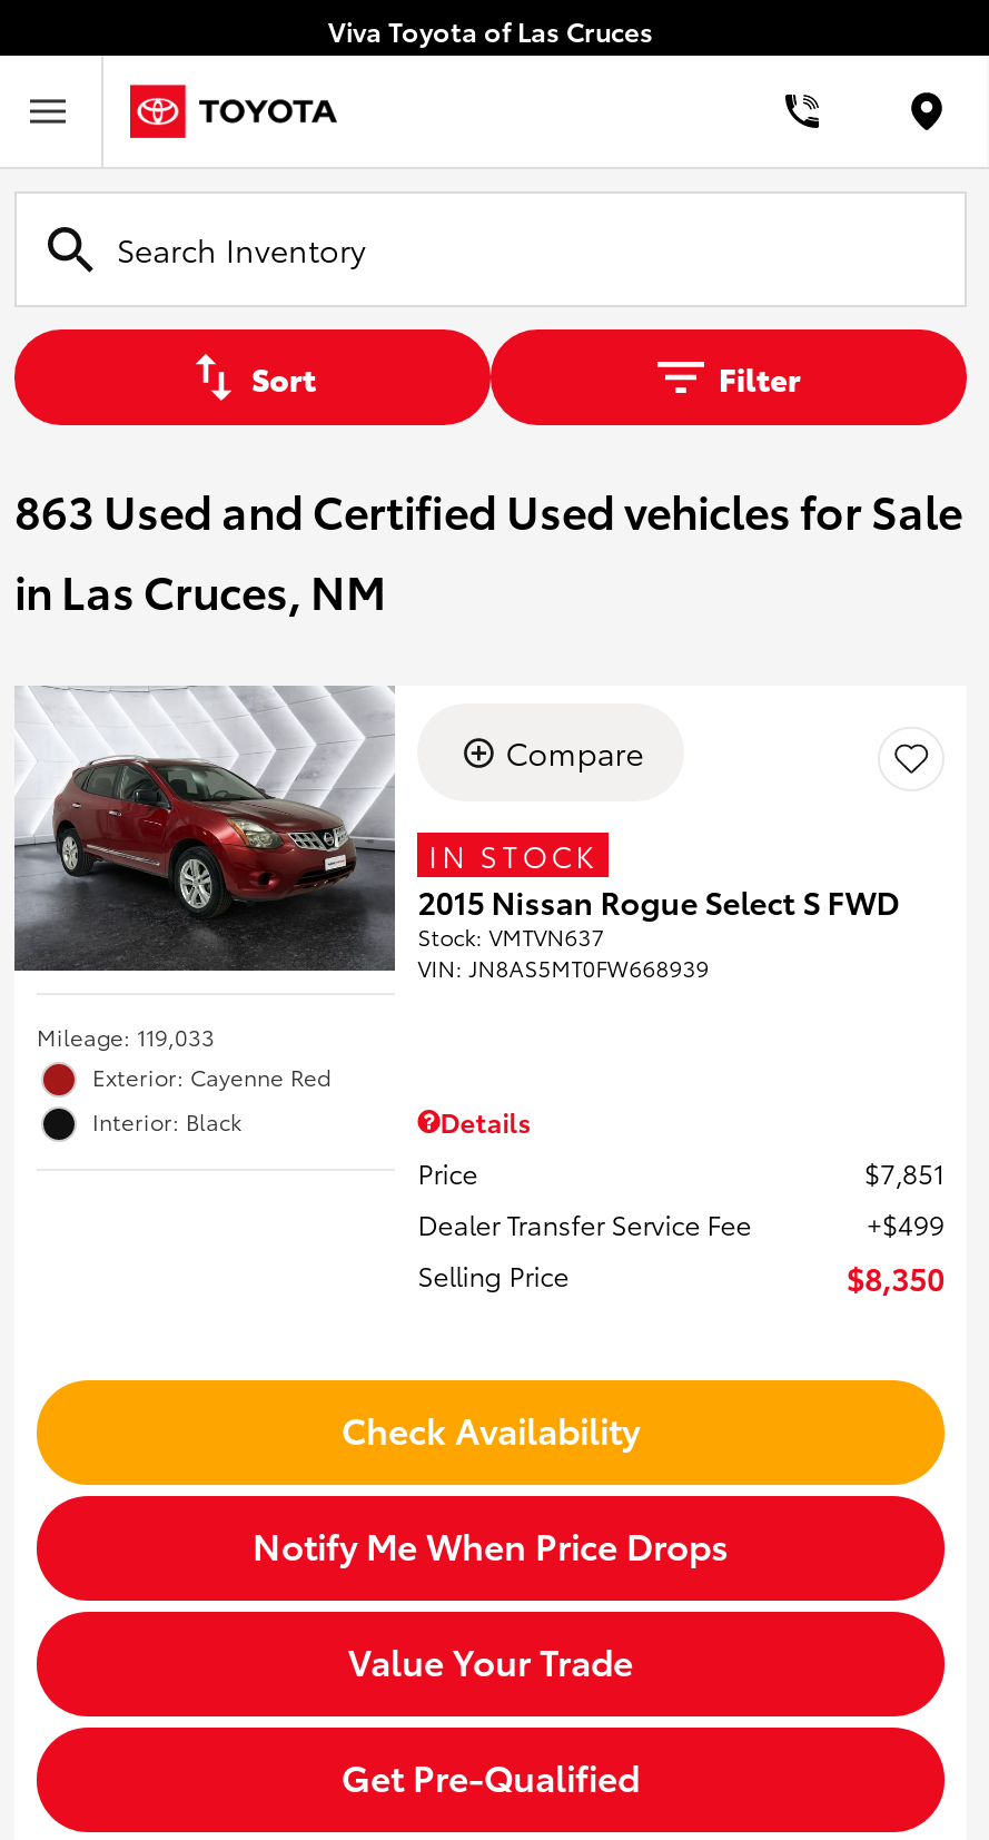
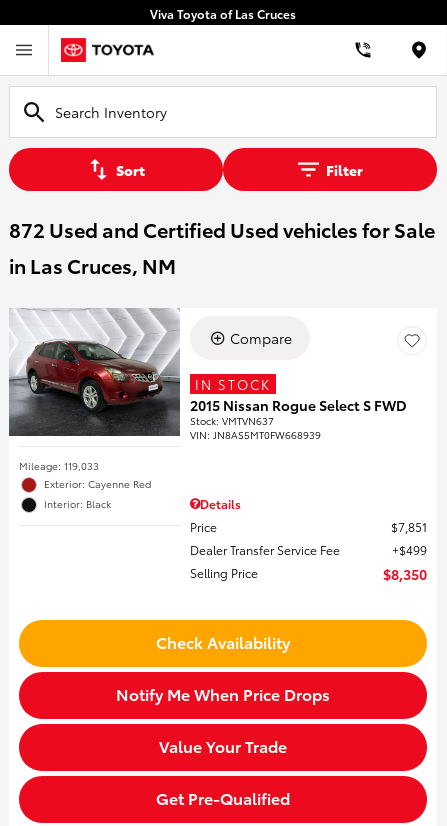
- 863 Used and Certified Used vehicles for Sale
+ 872 Used and Certified Used vehicles for Sale
